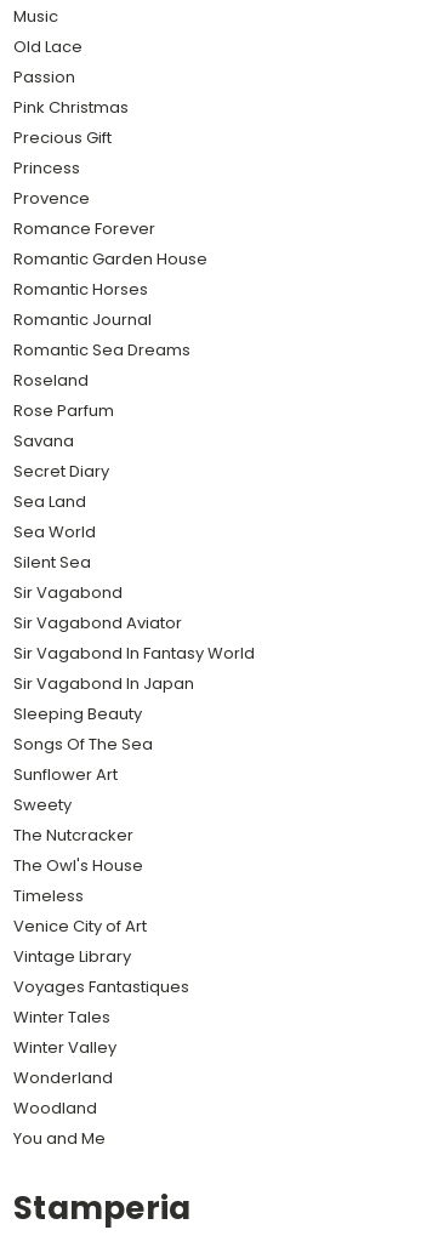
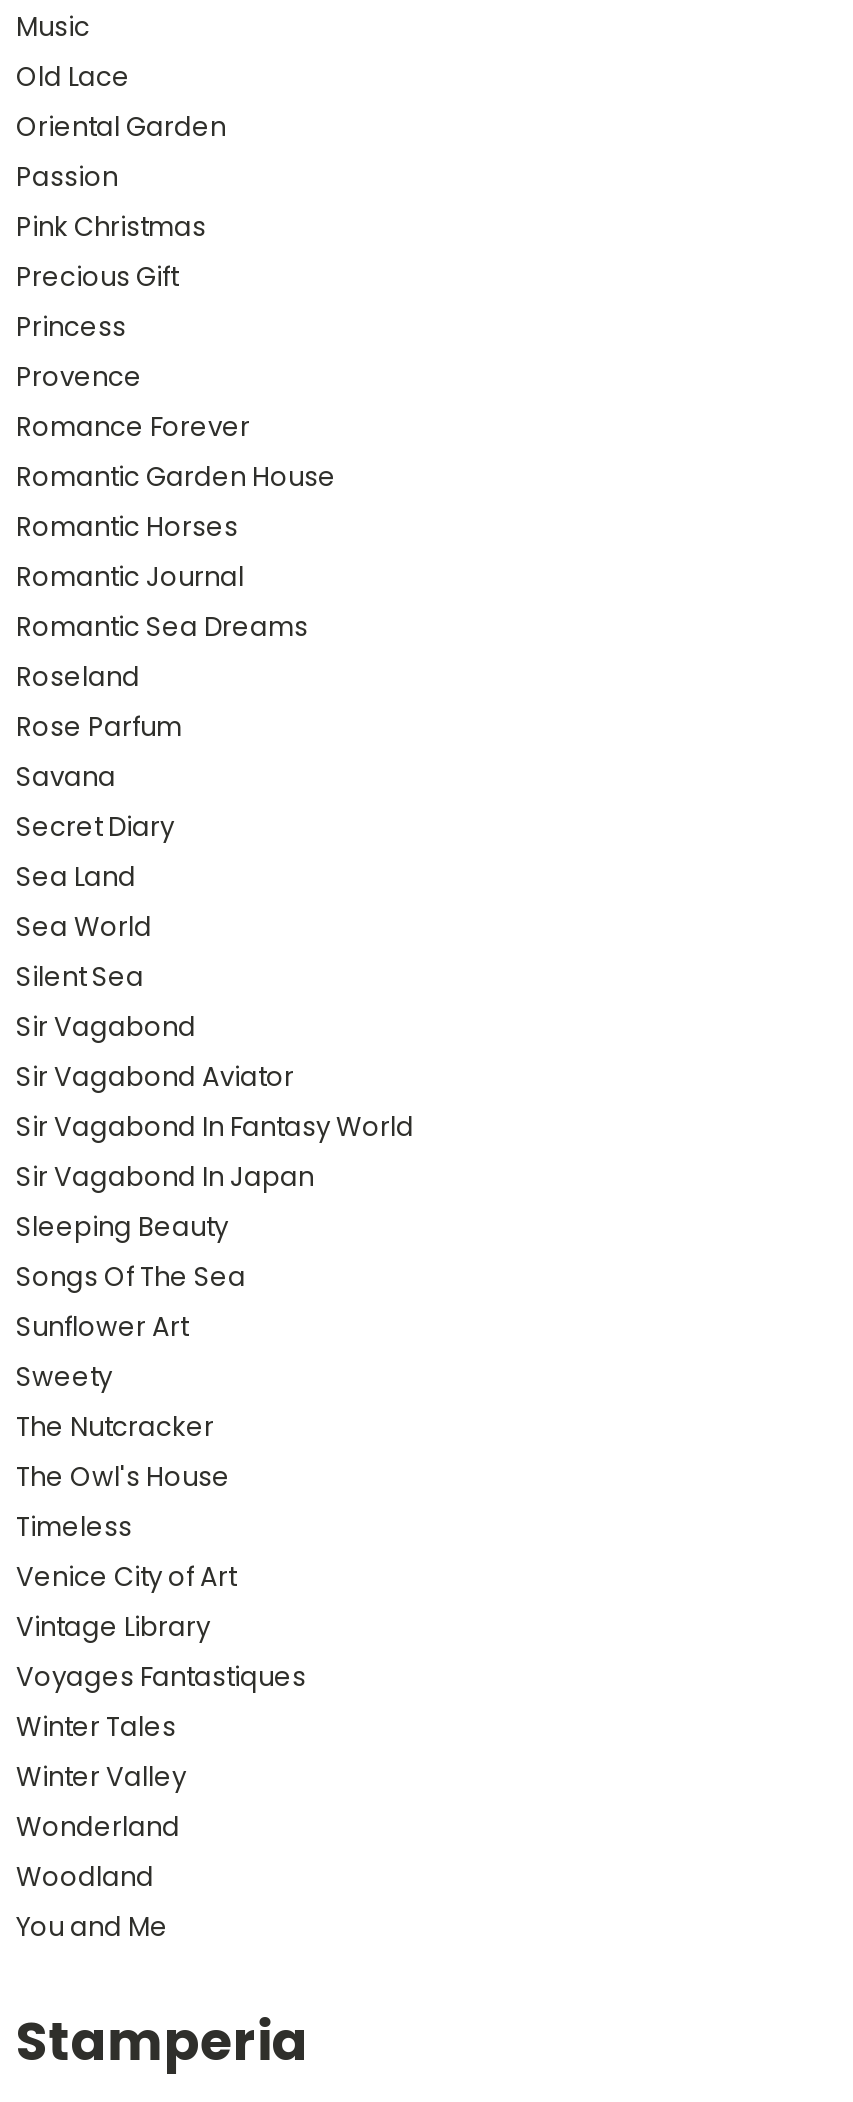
+ Oriental Garden
